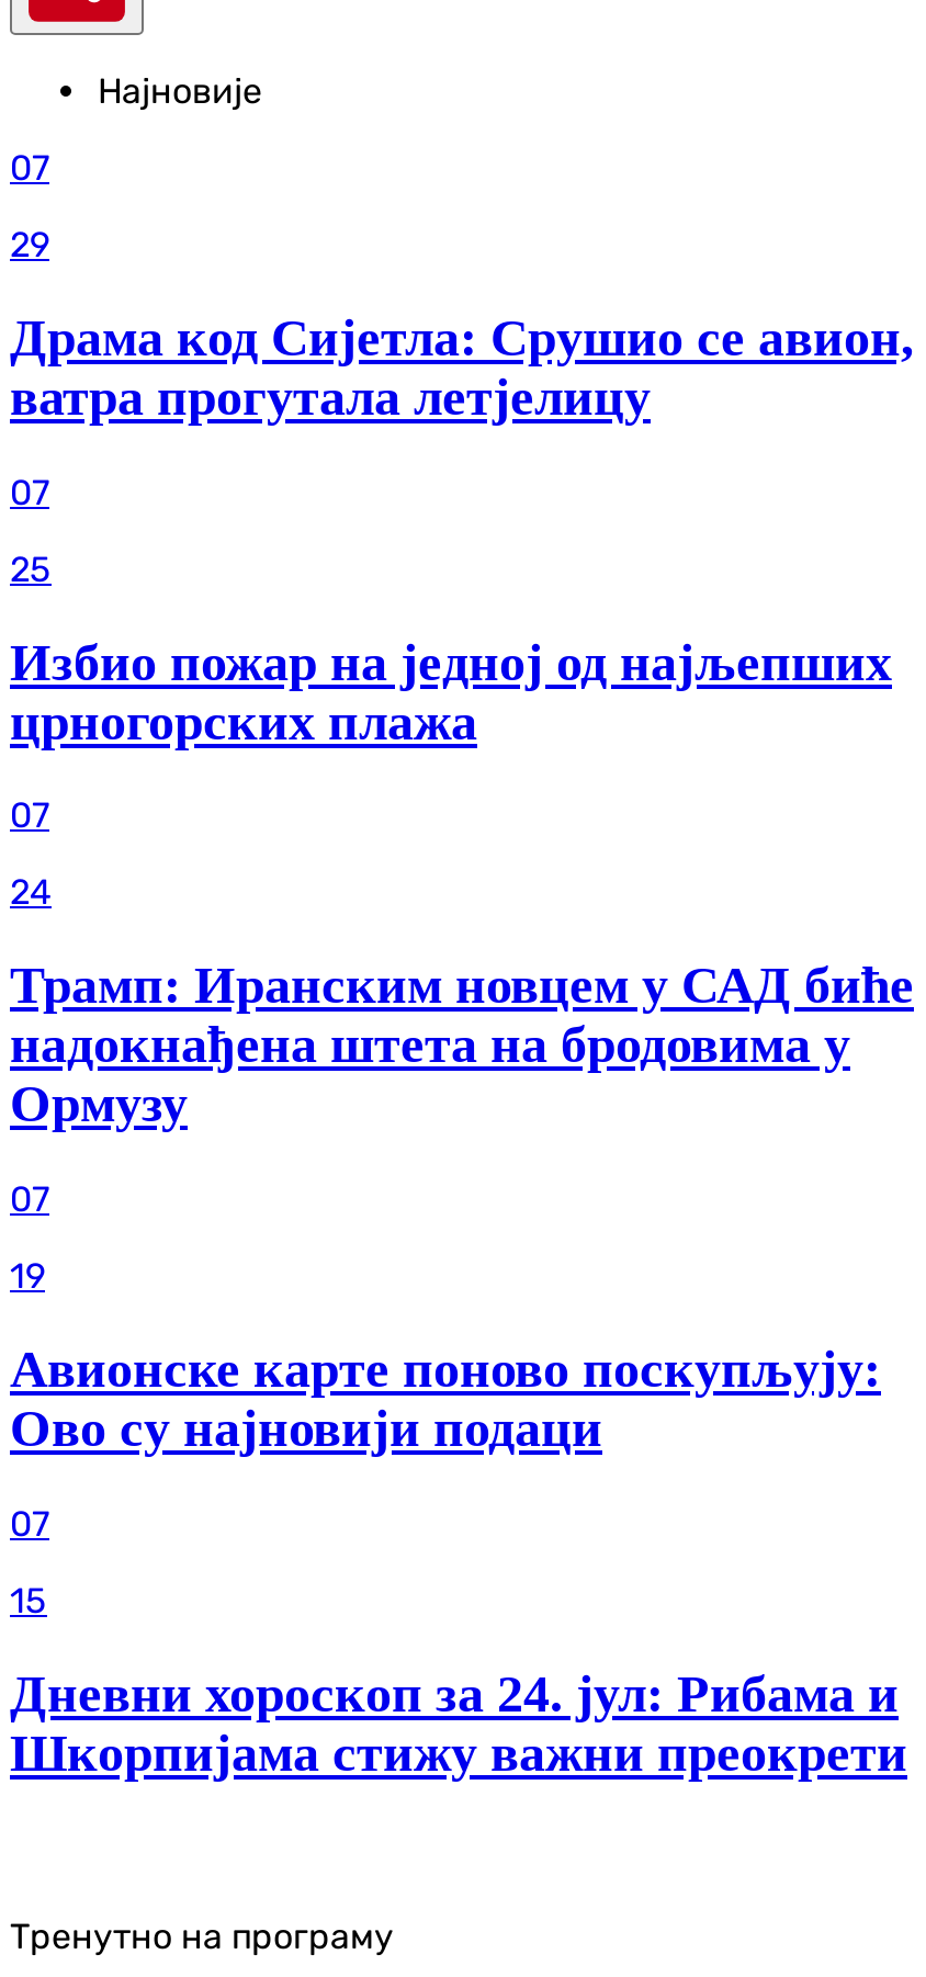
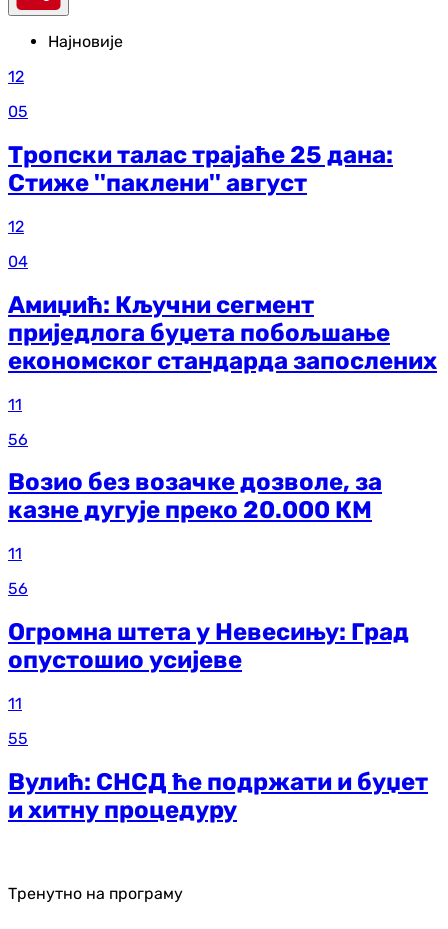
- 07
+ 12

- 29
+ 05

- Драма код Сијетла: Срушио се авион,
- ватра прогутала летјелицу
+ Тропски талас трајаће 25 дана:
+ Стиже ''паклени'' август

- 07
+ 12

- 25
+ 04

- Избио пожар на једној од најљепших
- црногорских плажа
+ Амиџић: Кључни сегмент
+ приједлога буџета побољшање
+ економског стандарда запослених

- 07
+ 11

- 24
+ 56

- Трамп: Иранским новцем у САД биће
- надокнађена штета на бродовима у
- Ормузу
+ Возио без возачке дозволе, за
+ казне дугује преко 20.000 КМ

- 07
+ 11

- 19
+ 56

- Авионске карте поново поскупљују:
- Ово су најновији подаци
+ Огромна штета у Невесињу: Град
+ опустошио усијеве

- 07
+ 11

- 15
+ 55

- Дневни хороскоп за 24. јул: Рибама и
- Шкорпијама стижу важни преокрети
+ Вулић: СНСД ће подржати и буџет
+ и хитну процедуру
